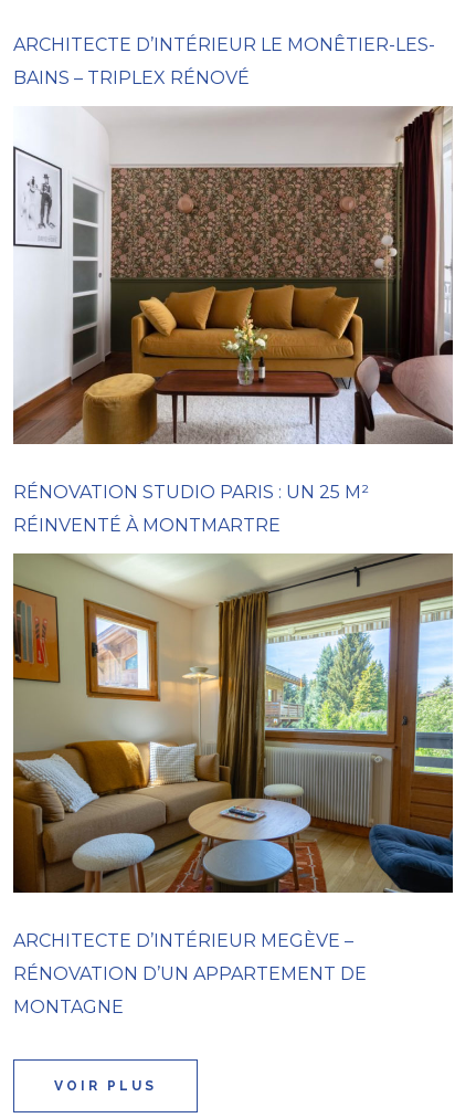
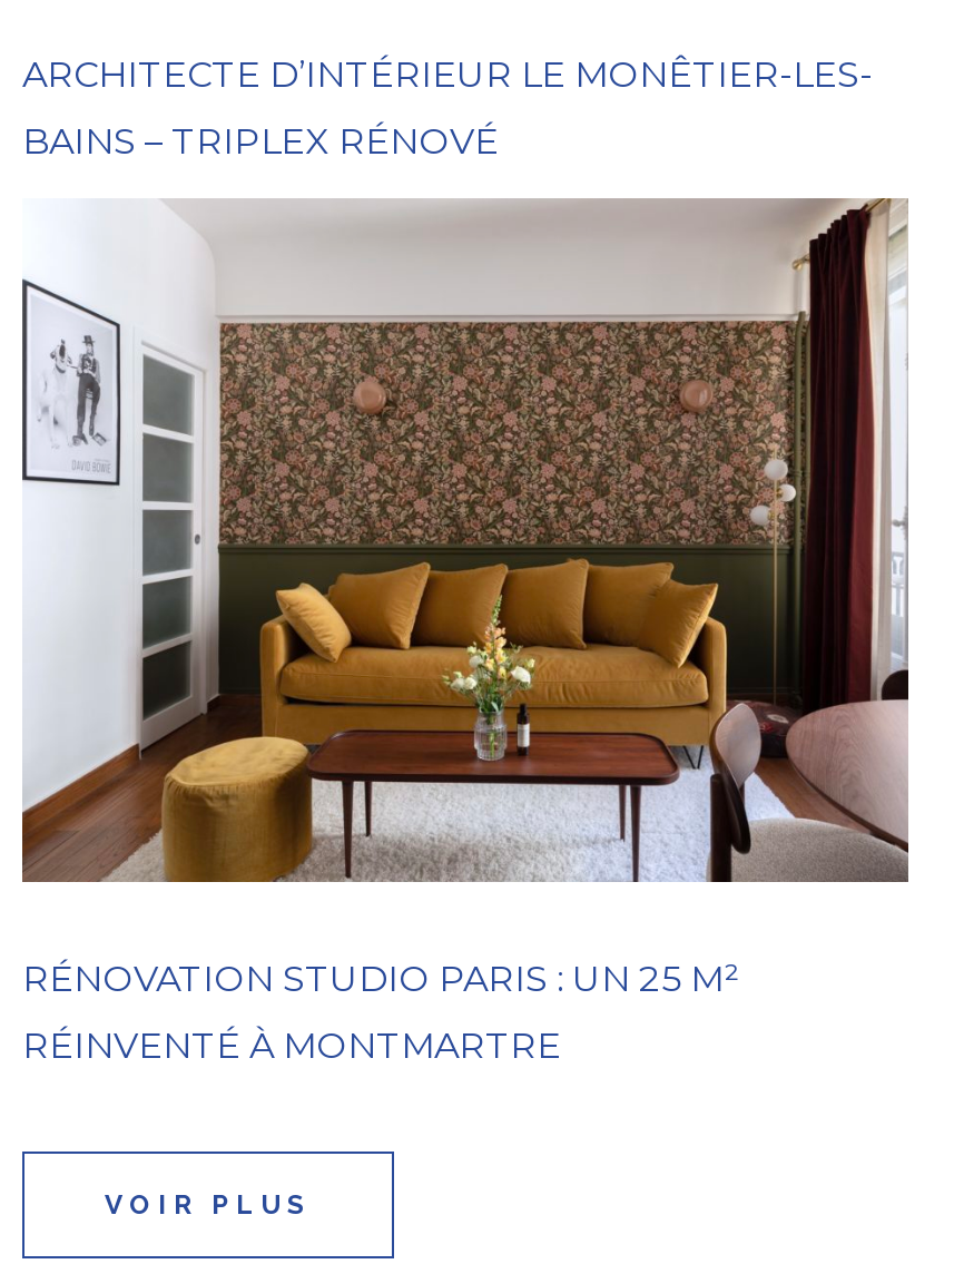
- [image]
- ARCHITECTE D’INTÉRIEUR MEGÈVE –
- RÉNOVATION D’UN APPARTEMENT DE
- MONTAGNE
